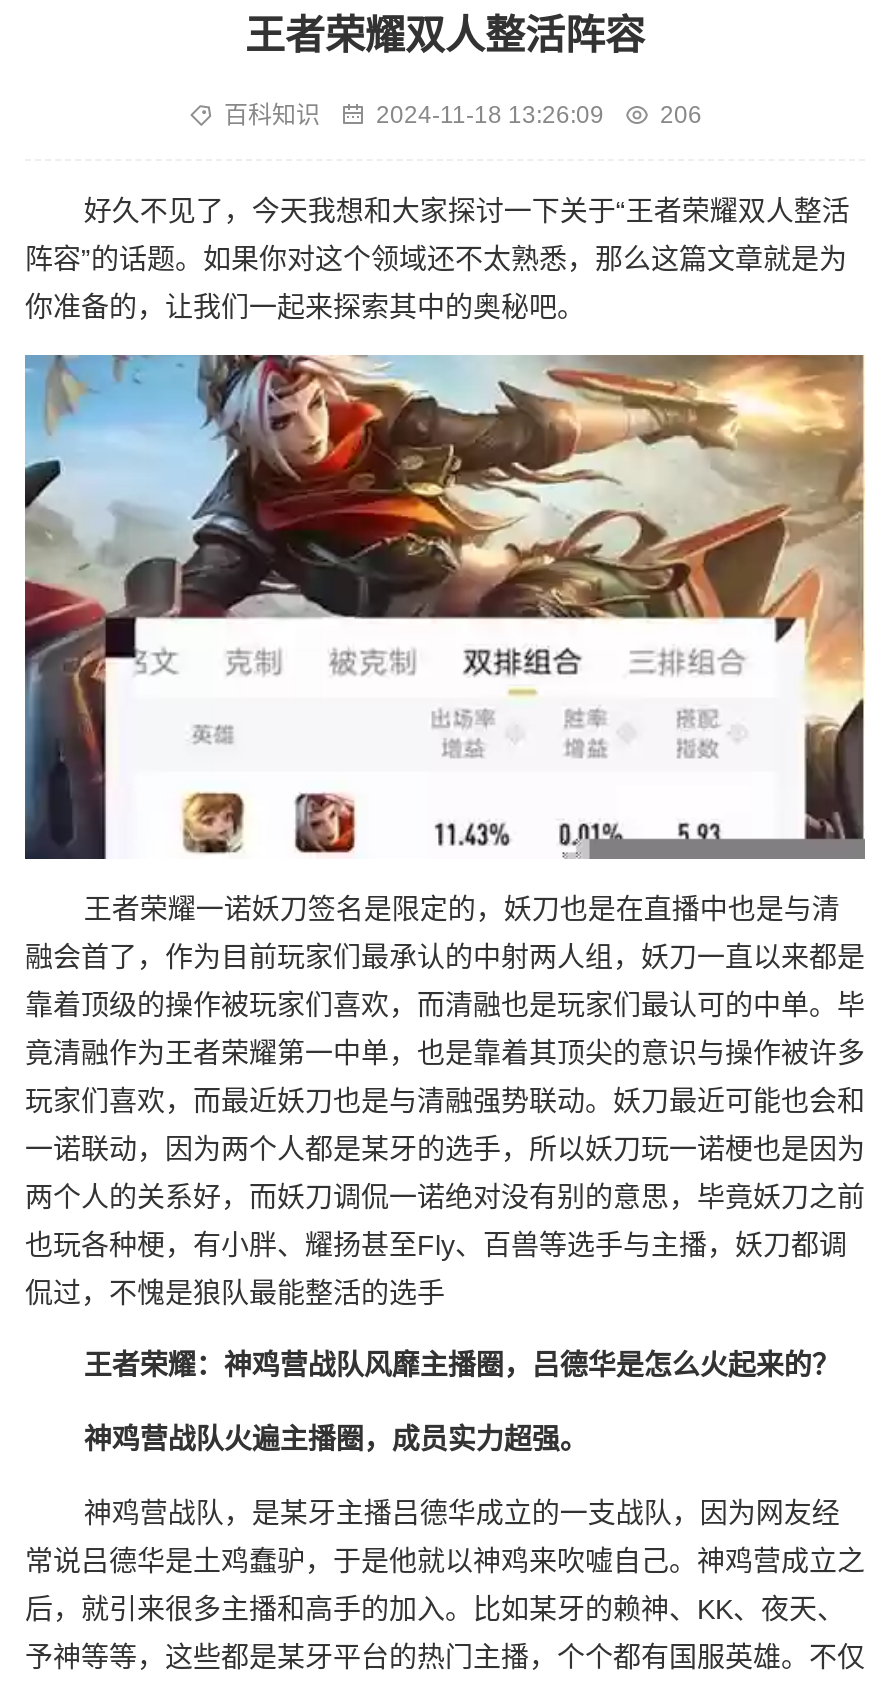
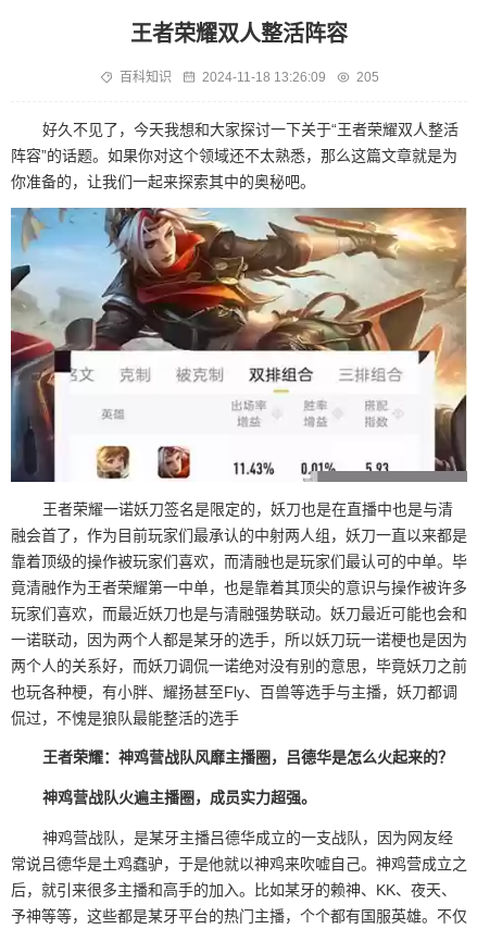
- 百科知识 2024-11-18 13:26:09 206
+ 百科知识 2024-11-18 13:26:09 205
